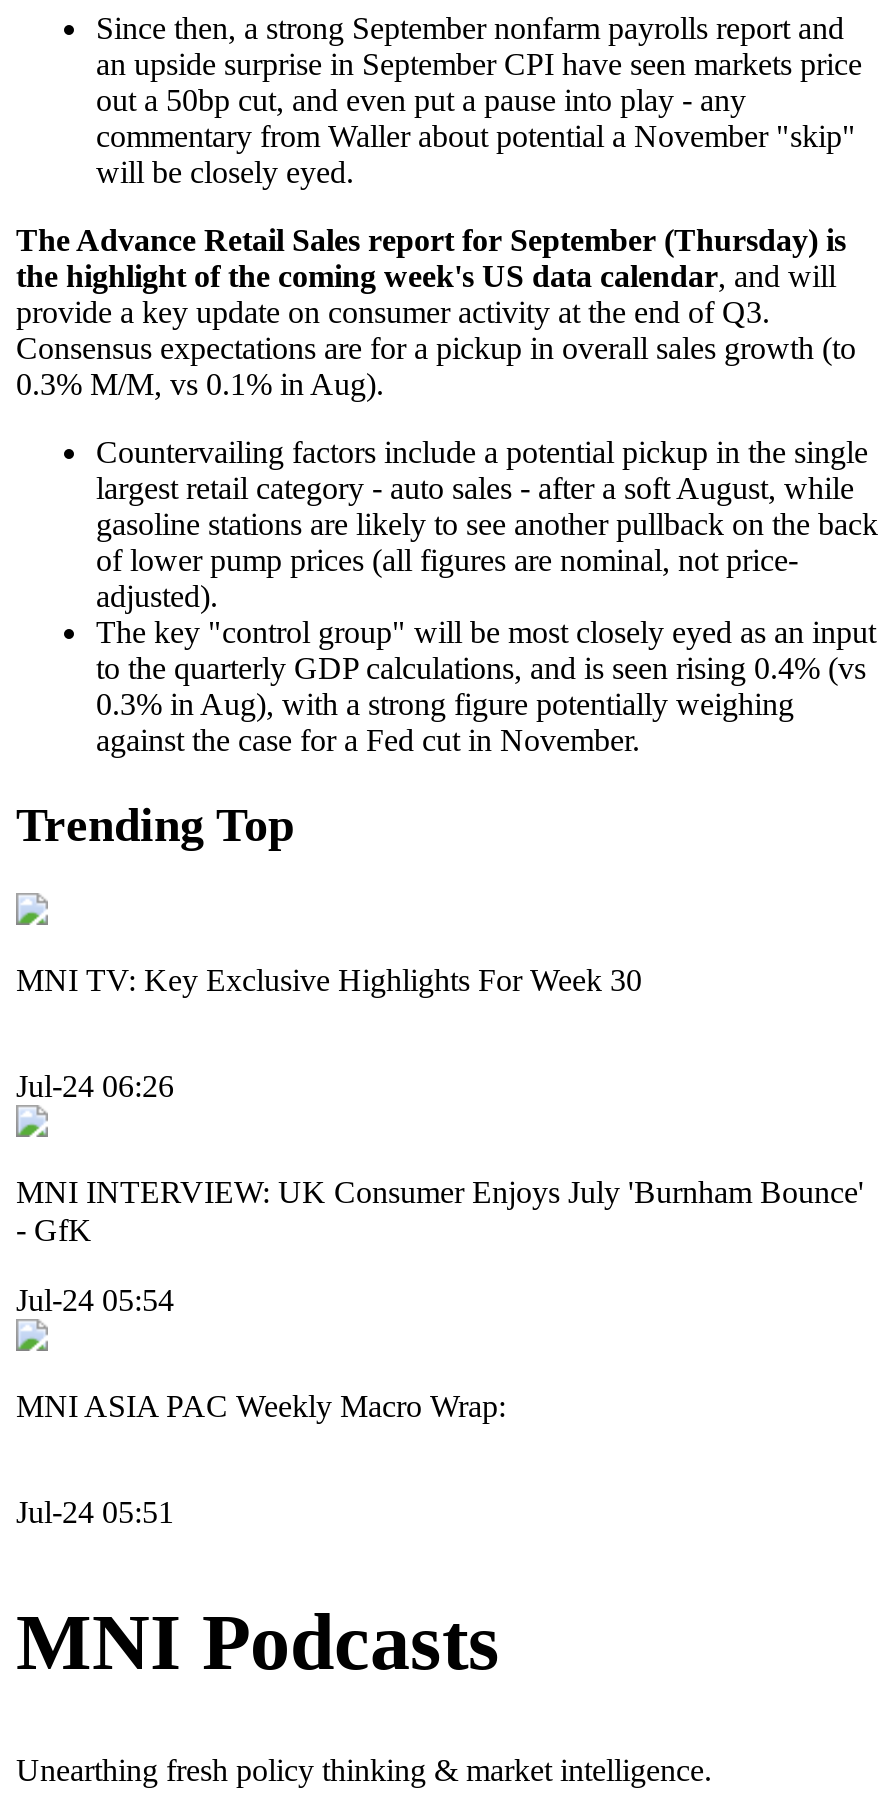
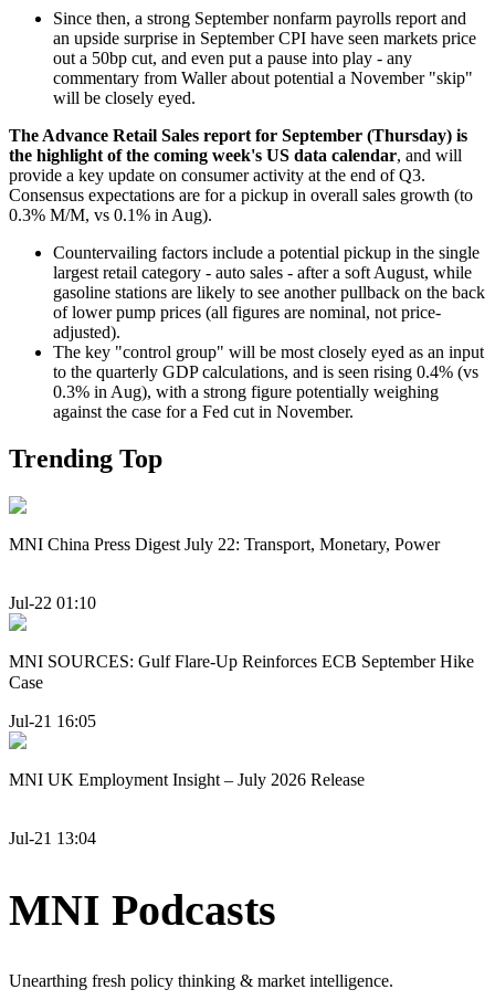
- MNI TV: Key Exclusive Highlights For Week 30
+ MNI China Press Digest July 22: Transport, Monetary, Power

- Jul-24 06:26
+ Jul-22 01:10

- MNI INTERVIEW: UK Consumer Enjoys July 'Burnham Bounce'
- - GfK
+ MNI SOURCES: Gulf Flare-Up Reinforces ECB September Hike
+ Case

- Jul-24 05:54
+ Jul-21 16:05

- MNI ASIA PAC Weekly Macro Wrap:
+ MNI UK Employment Insight – July 2026 Release

- Jul-24 05:51
+ Jul-21 13:04
